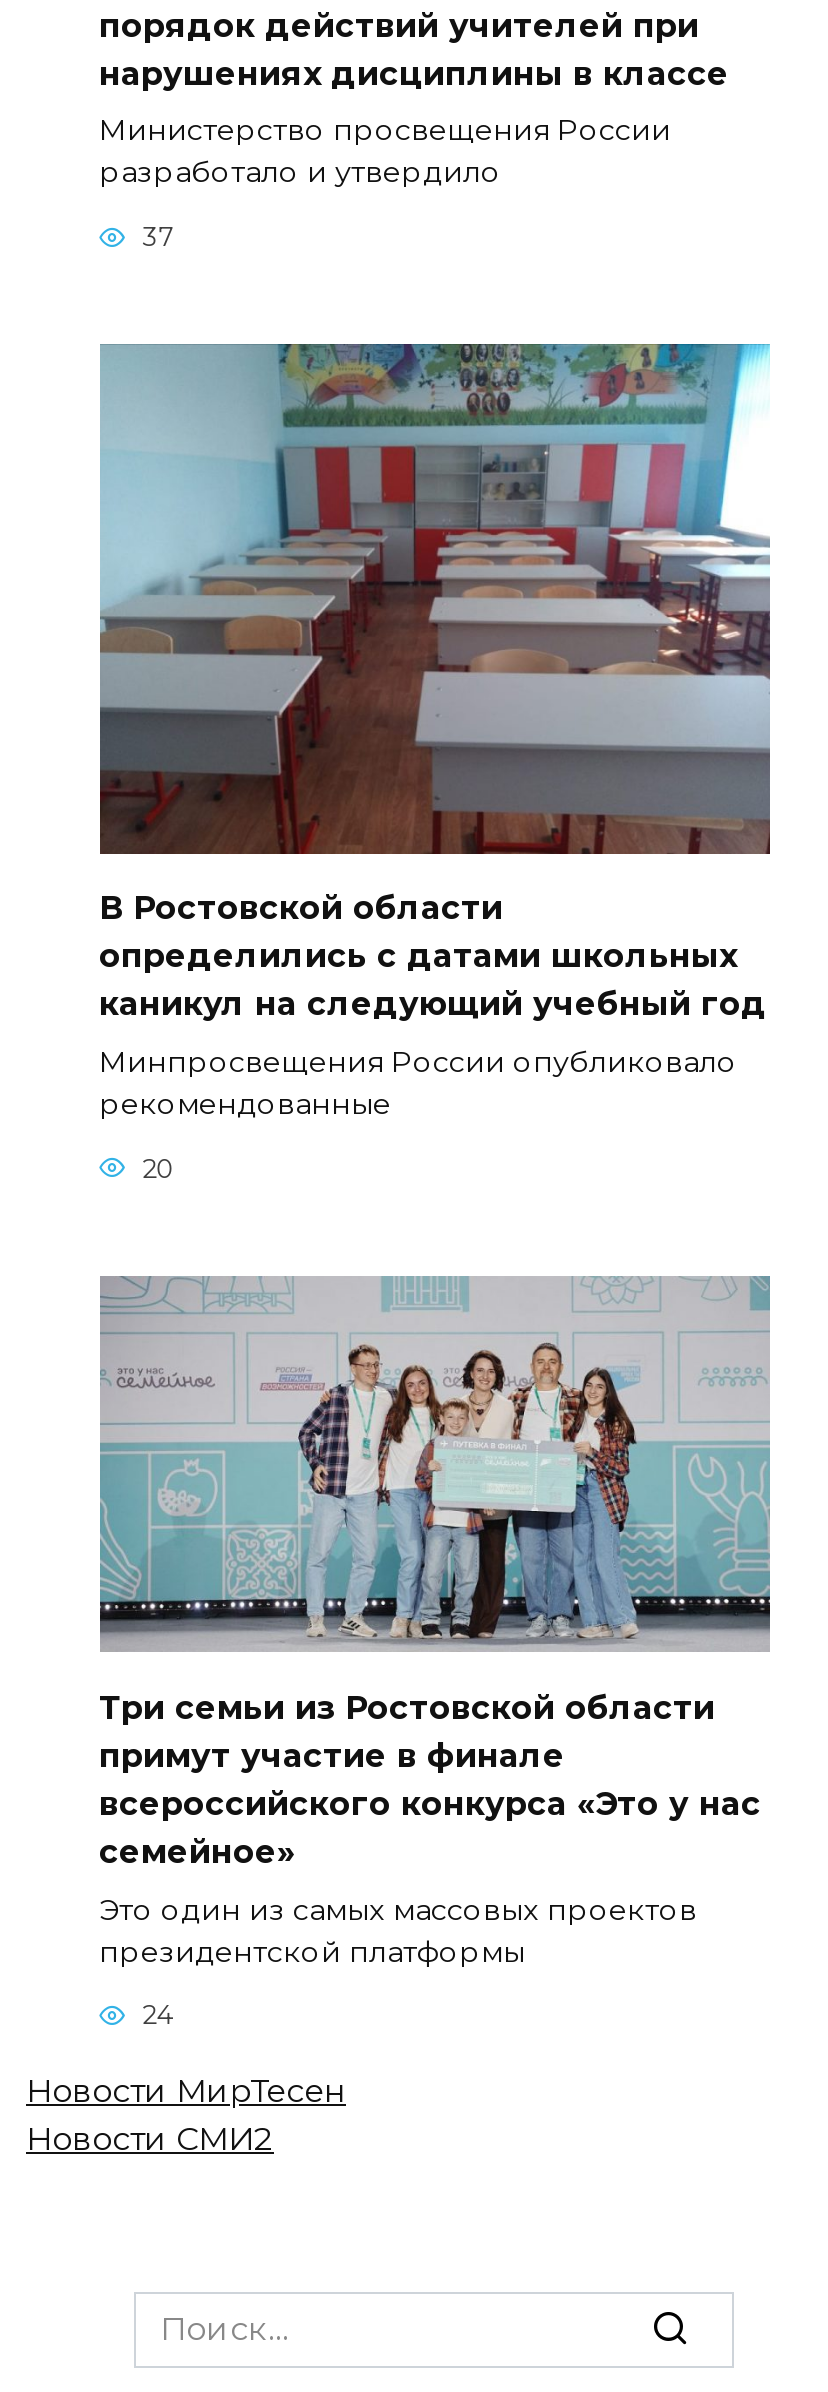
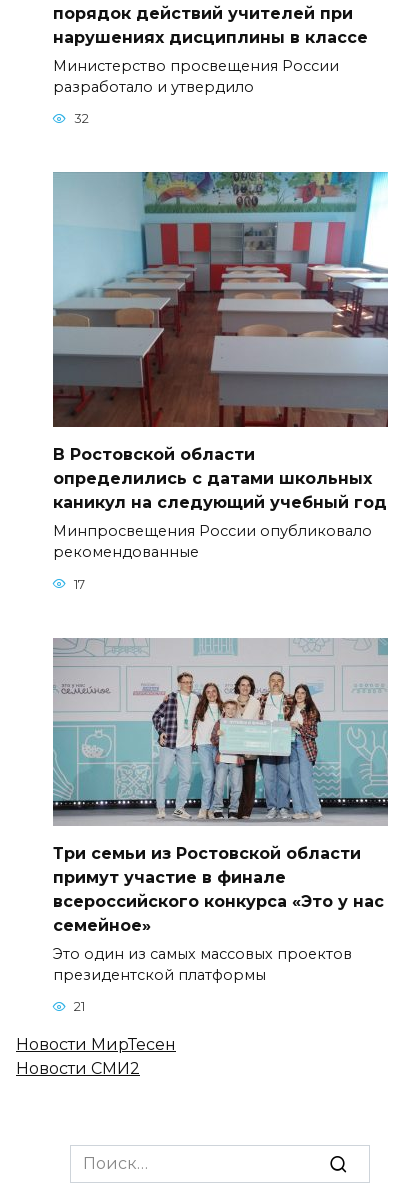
- 37
+ 32

- 20
+ 17

- 24
+ 21
